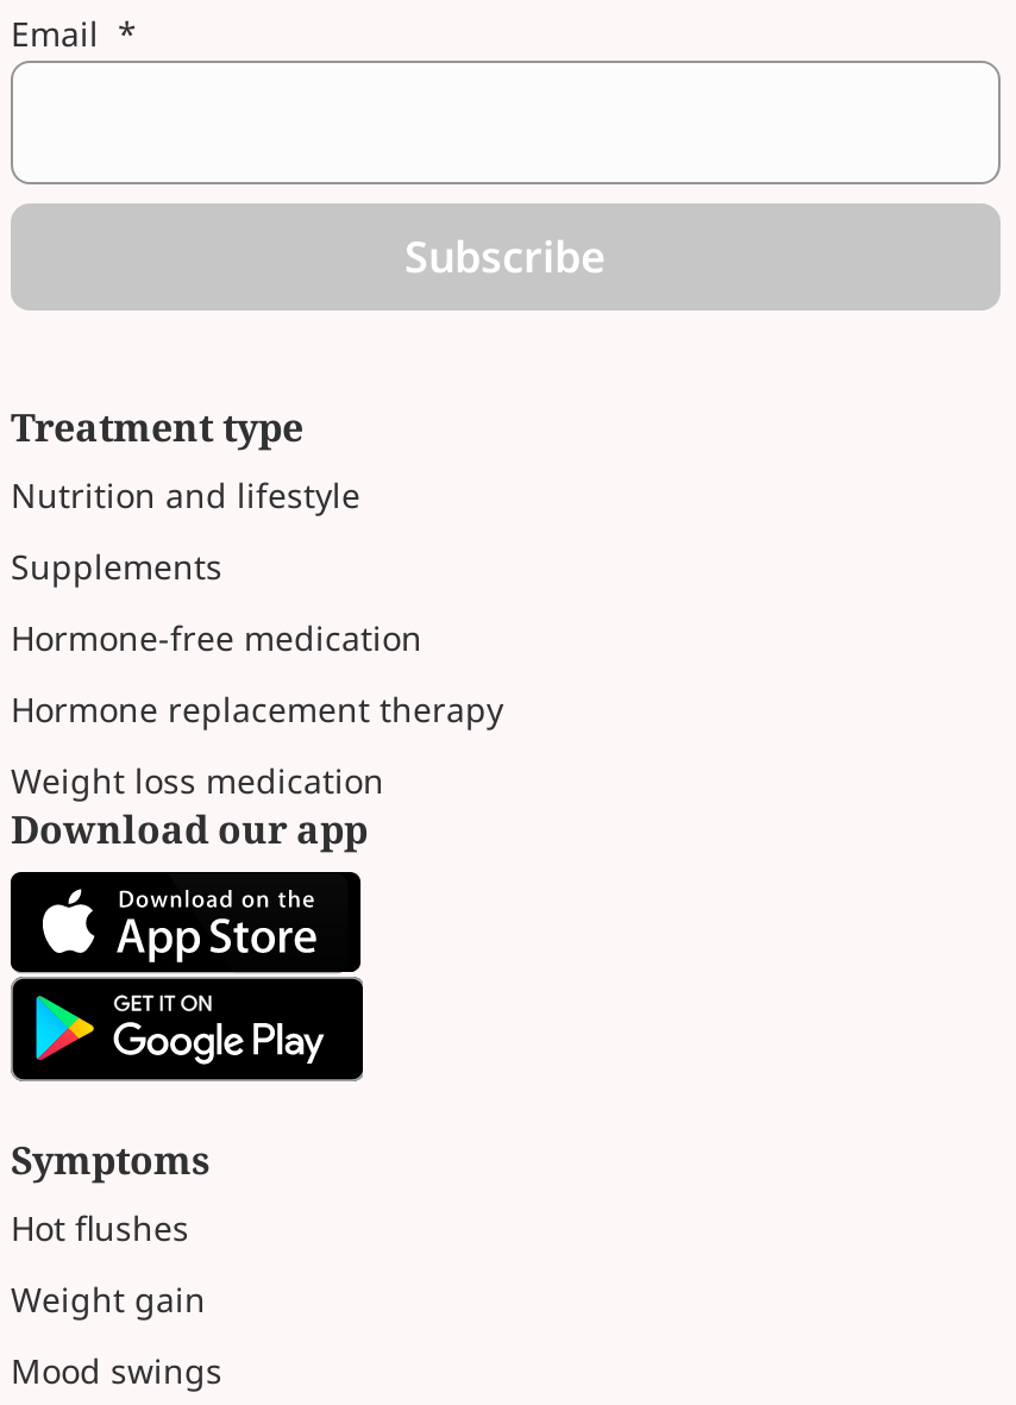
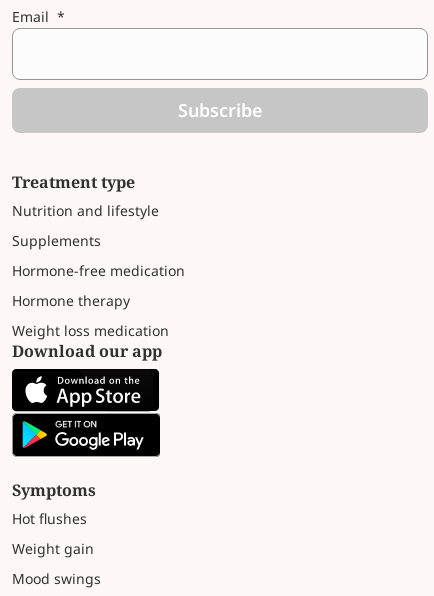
- Hormone replacement therapy
+ Hormone therapy
